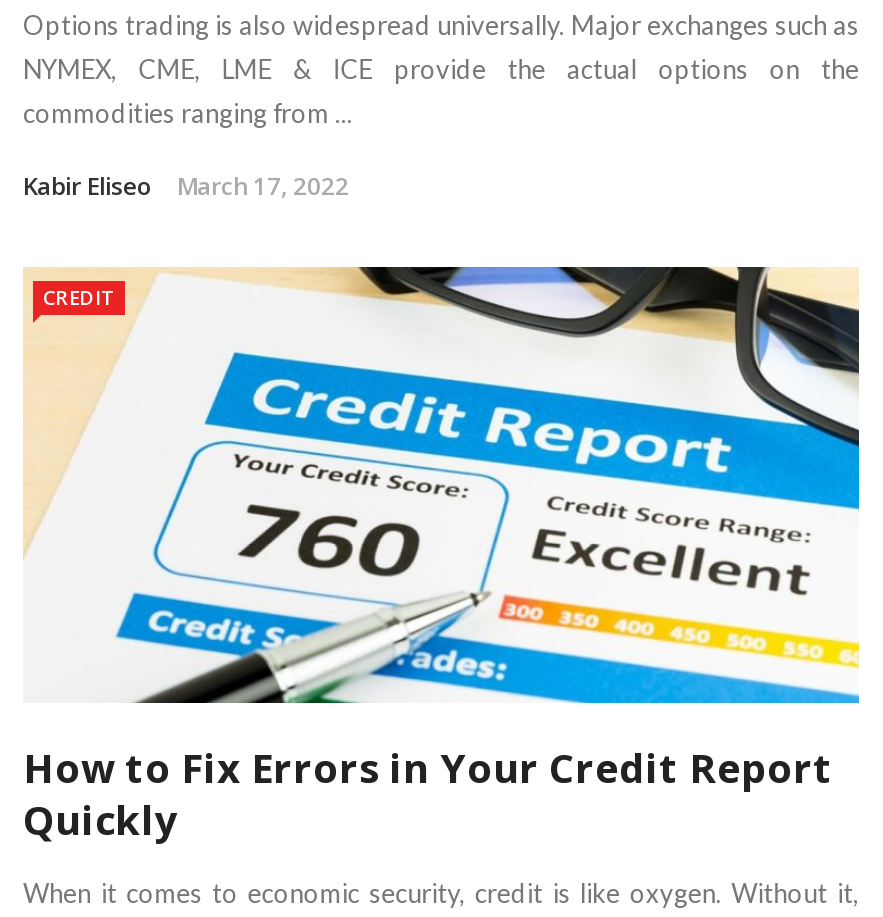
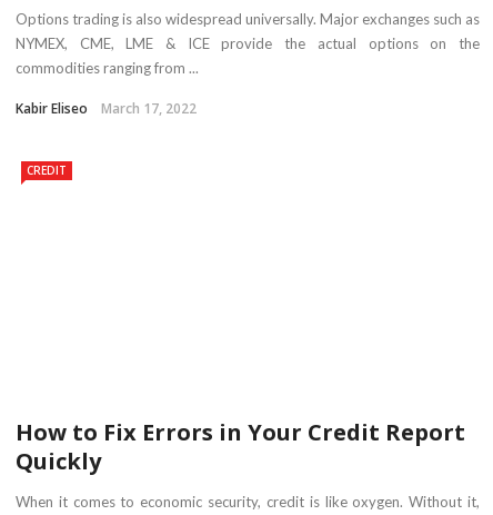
- [image]
